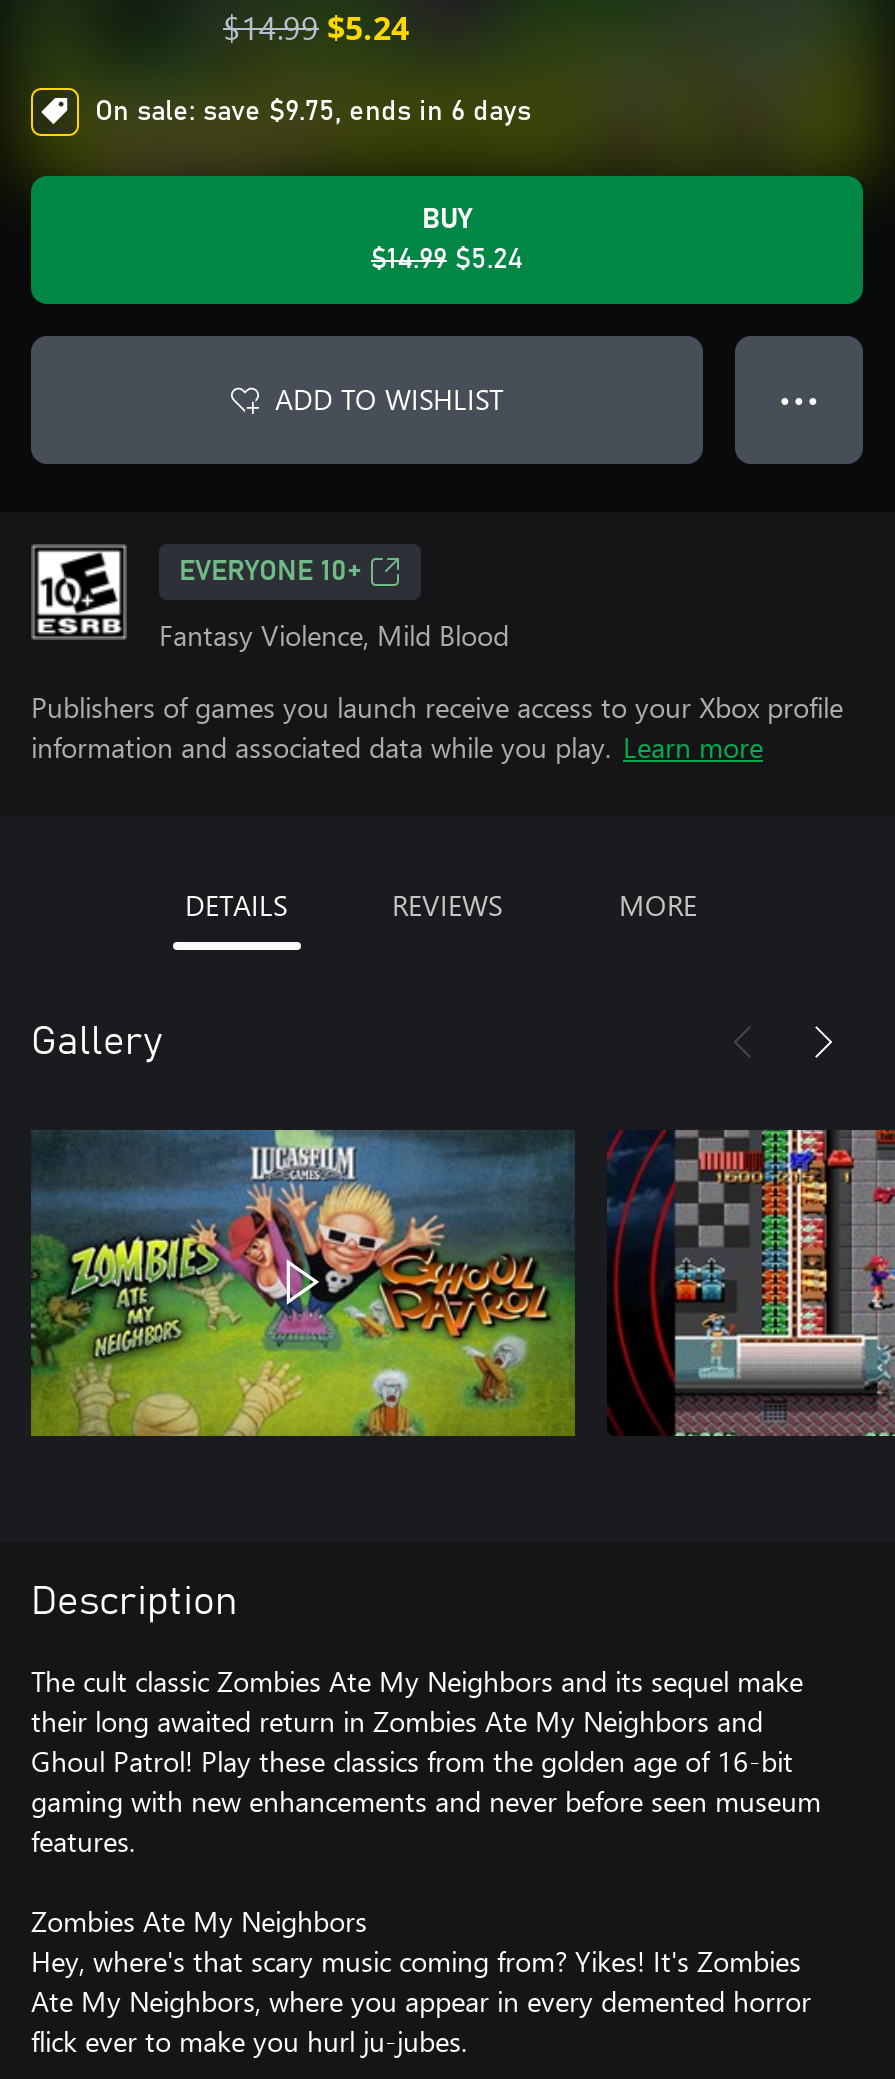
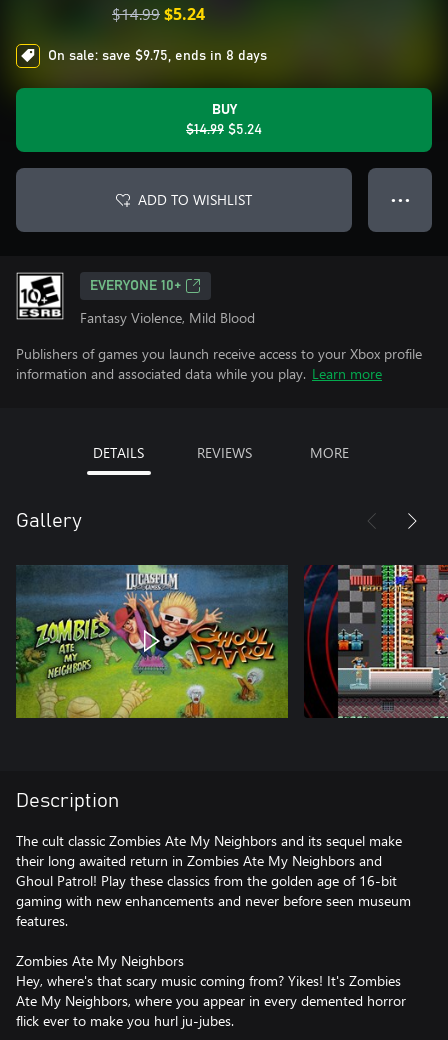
- On sale: save $9.75, ends in 6 days
+ On sale: save $9.75, ends in 8 days
